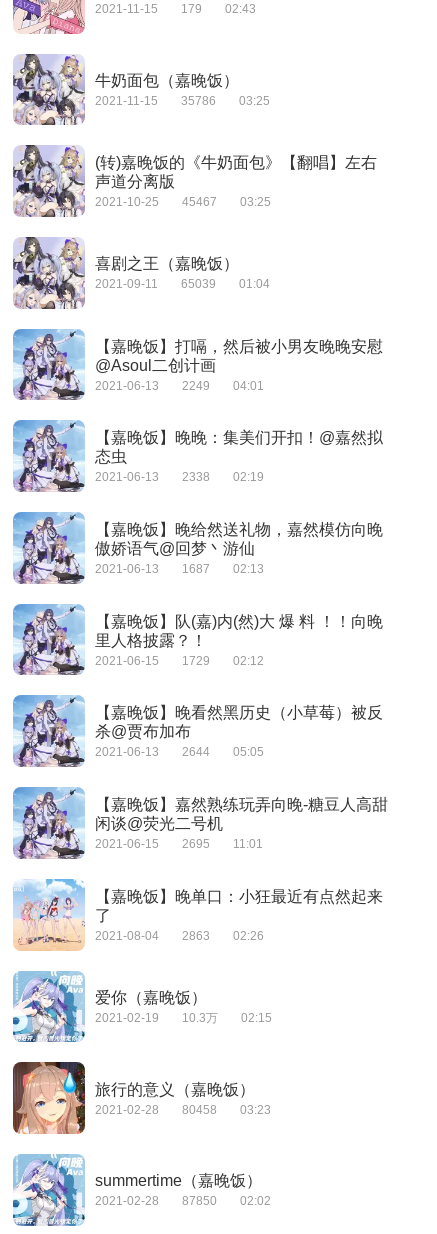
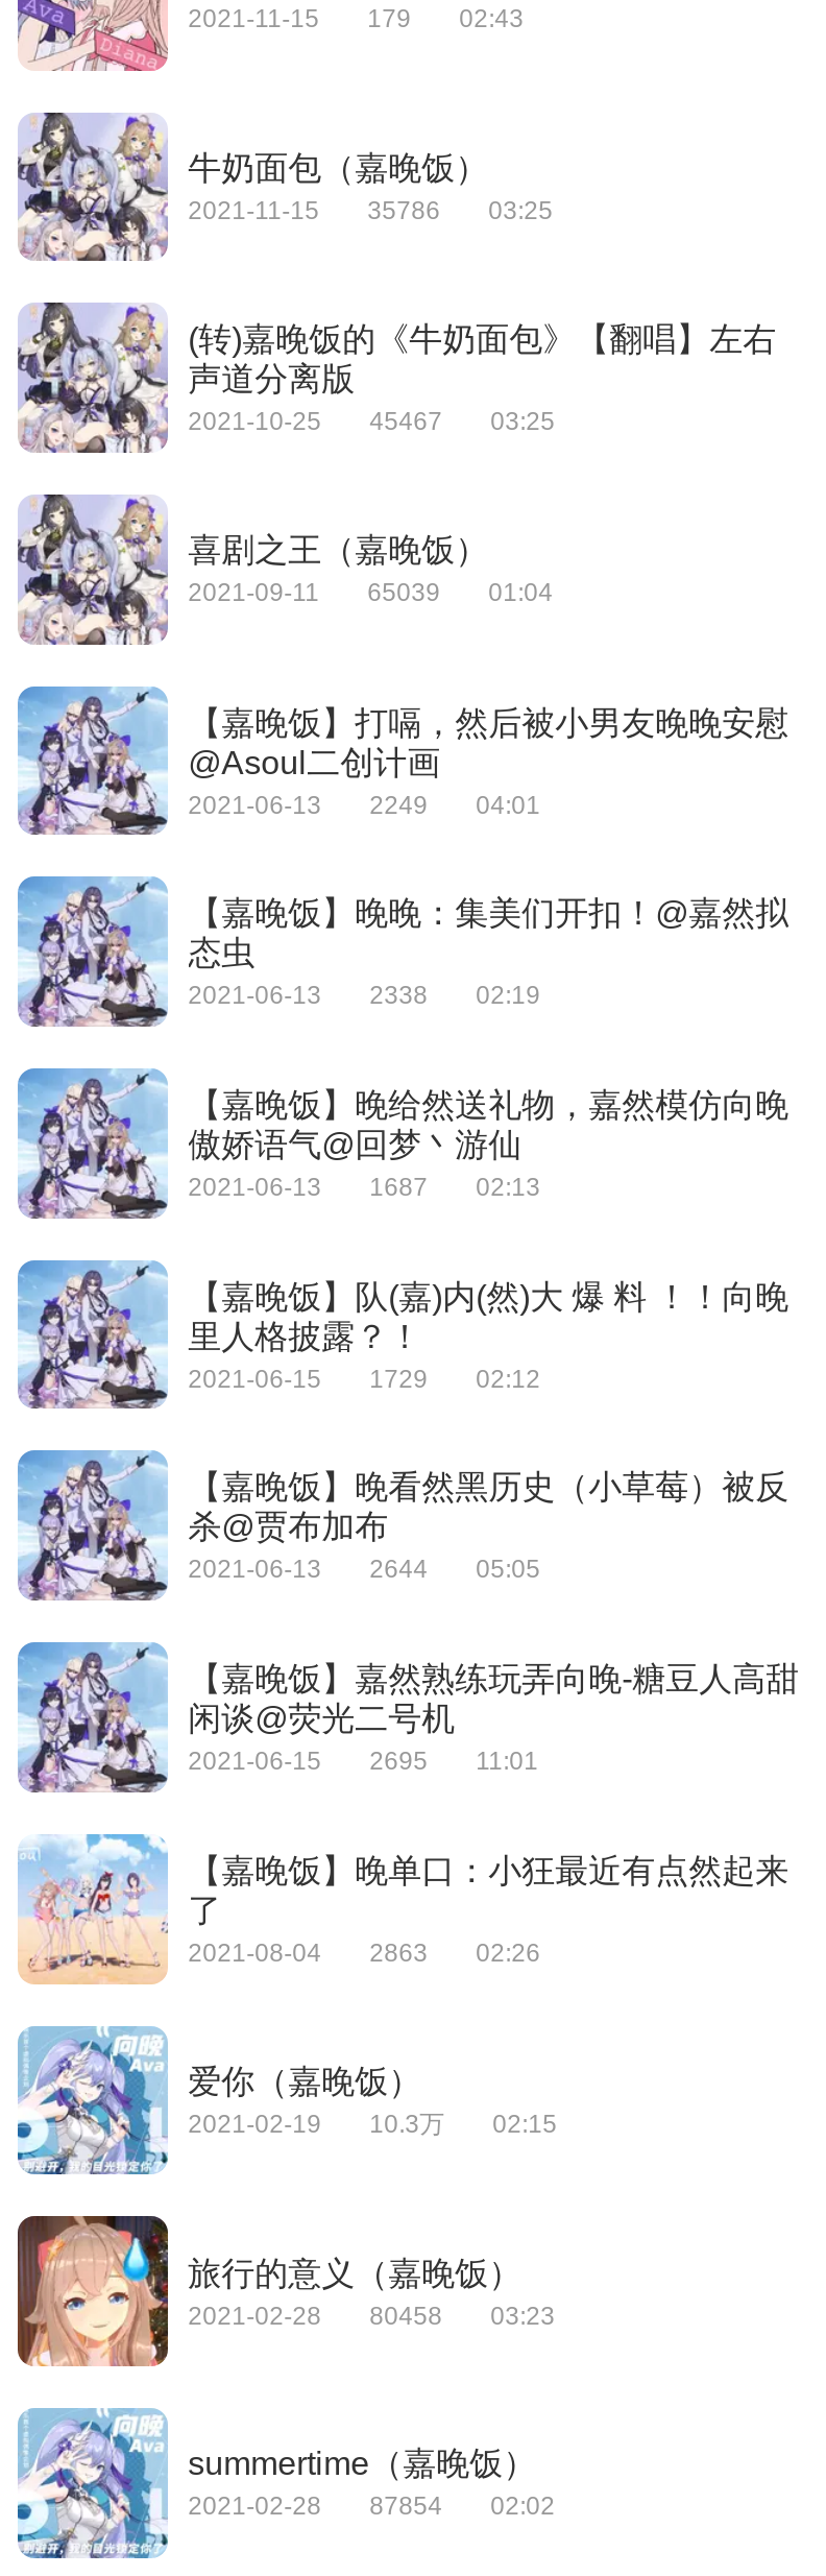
- 2021-02-28 87850 02:02
+ 2021-02-28 87854 02:02
